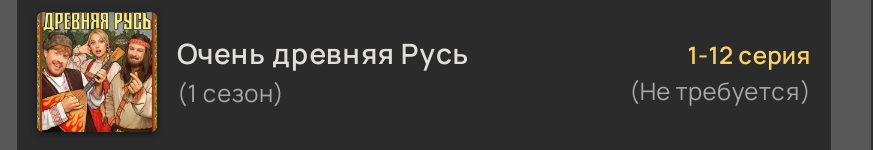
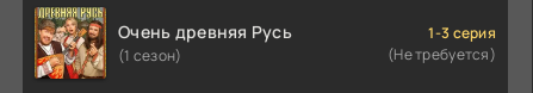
- 1-12 серия
+ 1-3 серия
